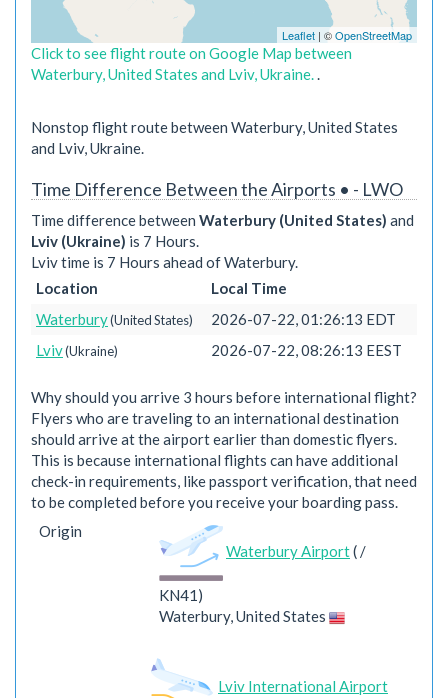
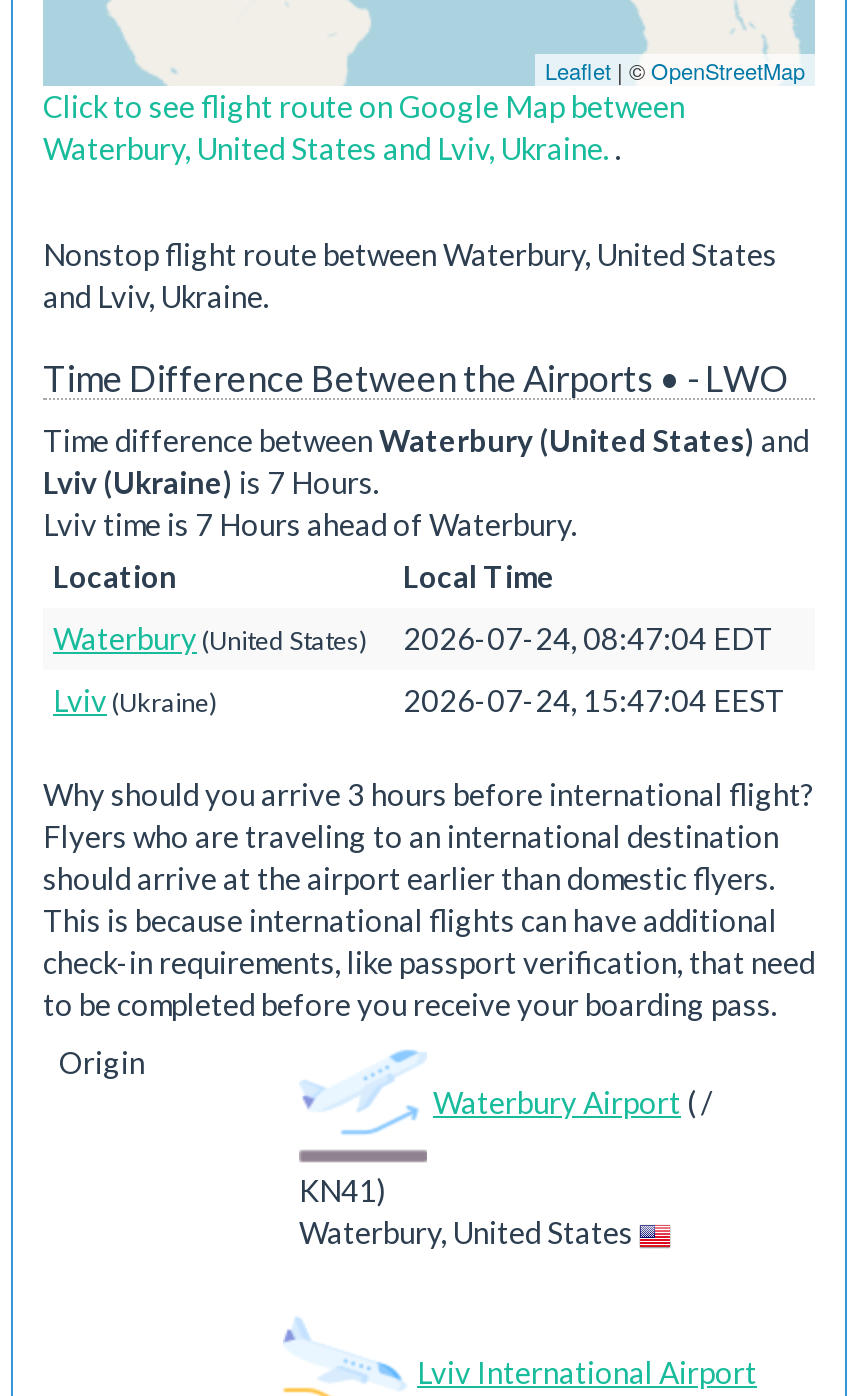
- Waterbury (United States) 2026-07-22, 01:26:13 EDT
+ Waterbury (United States) 2026-07-24, 08:47:04 EDT

- 2026-07-22, 08:26:13 EEST
+ 2026-07-24, 15:47:04 EEST
